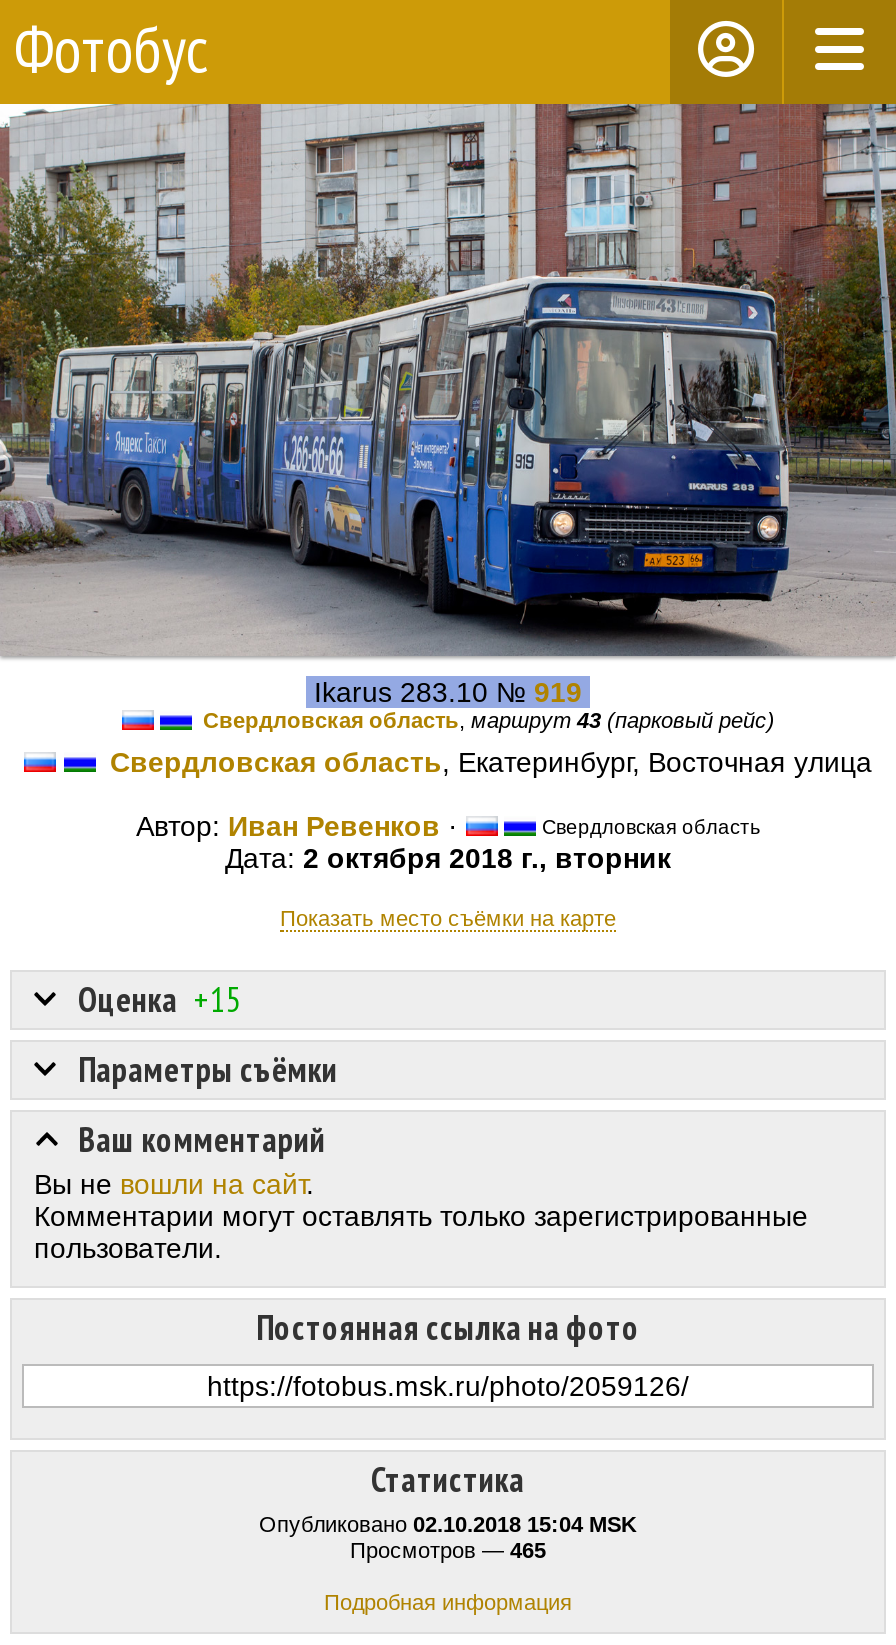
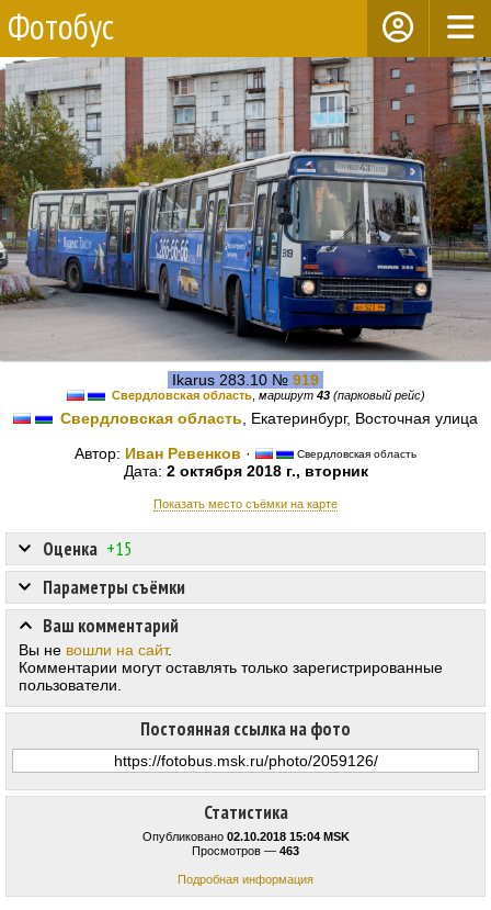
- Просмотров — 465
+ Просмотров — 463
